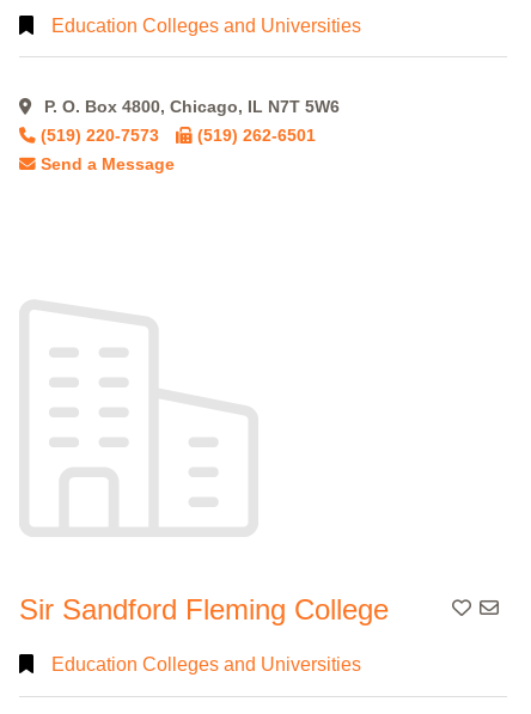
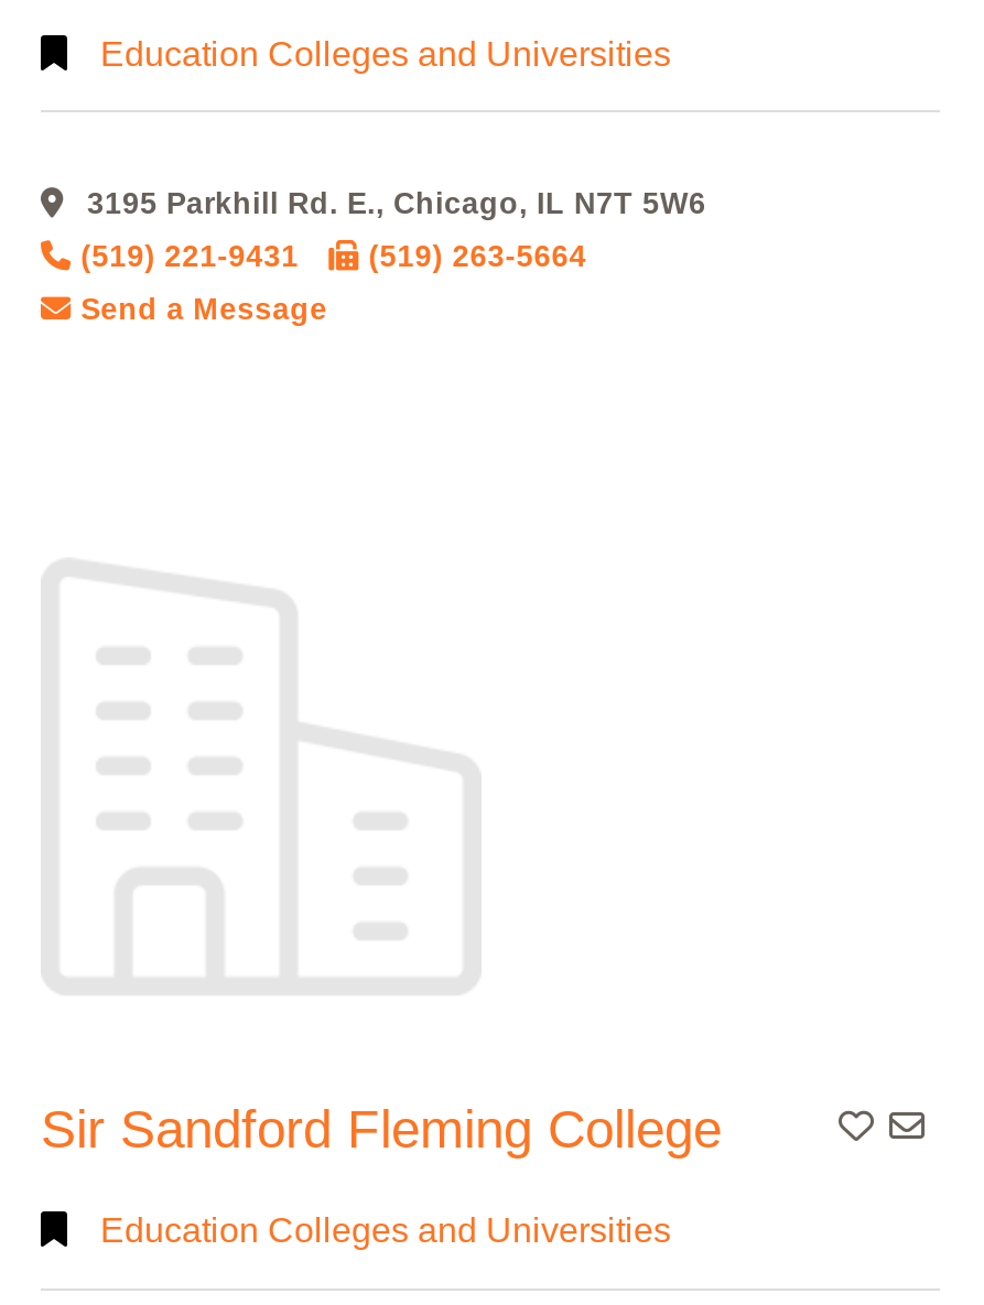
- P. O. Box 4800, Chicago, IL N7T 5W6
+ 3195 Parkhill Rd. E., Chicago, IL N7T 5W6

- (519) 220-7573
+ (519) 221-9431

- (519) 262-6501
+ (519) 263-5664
